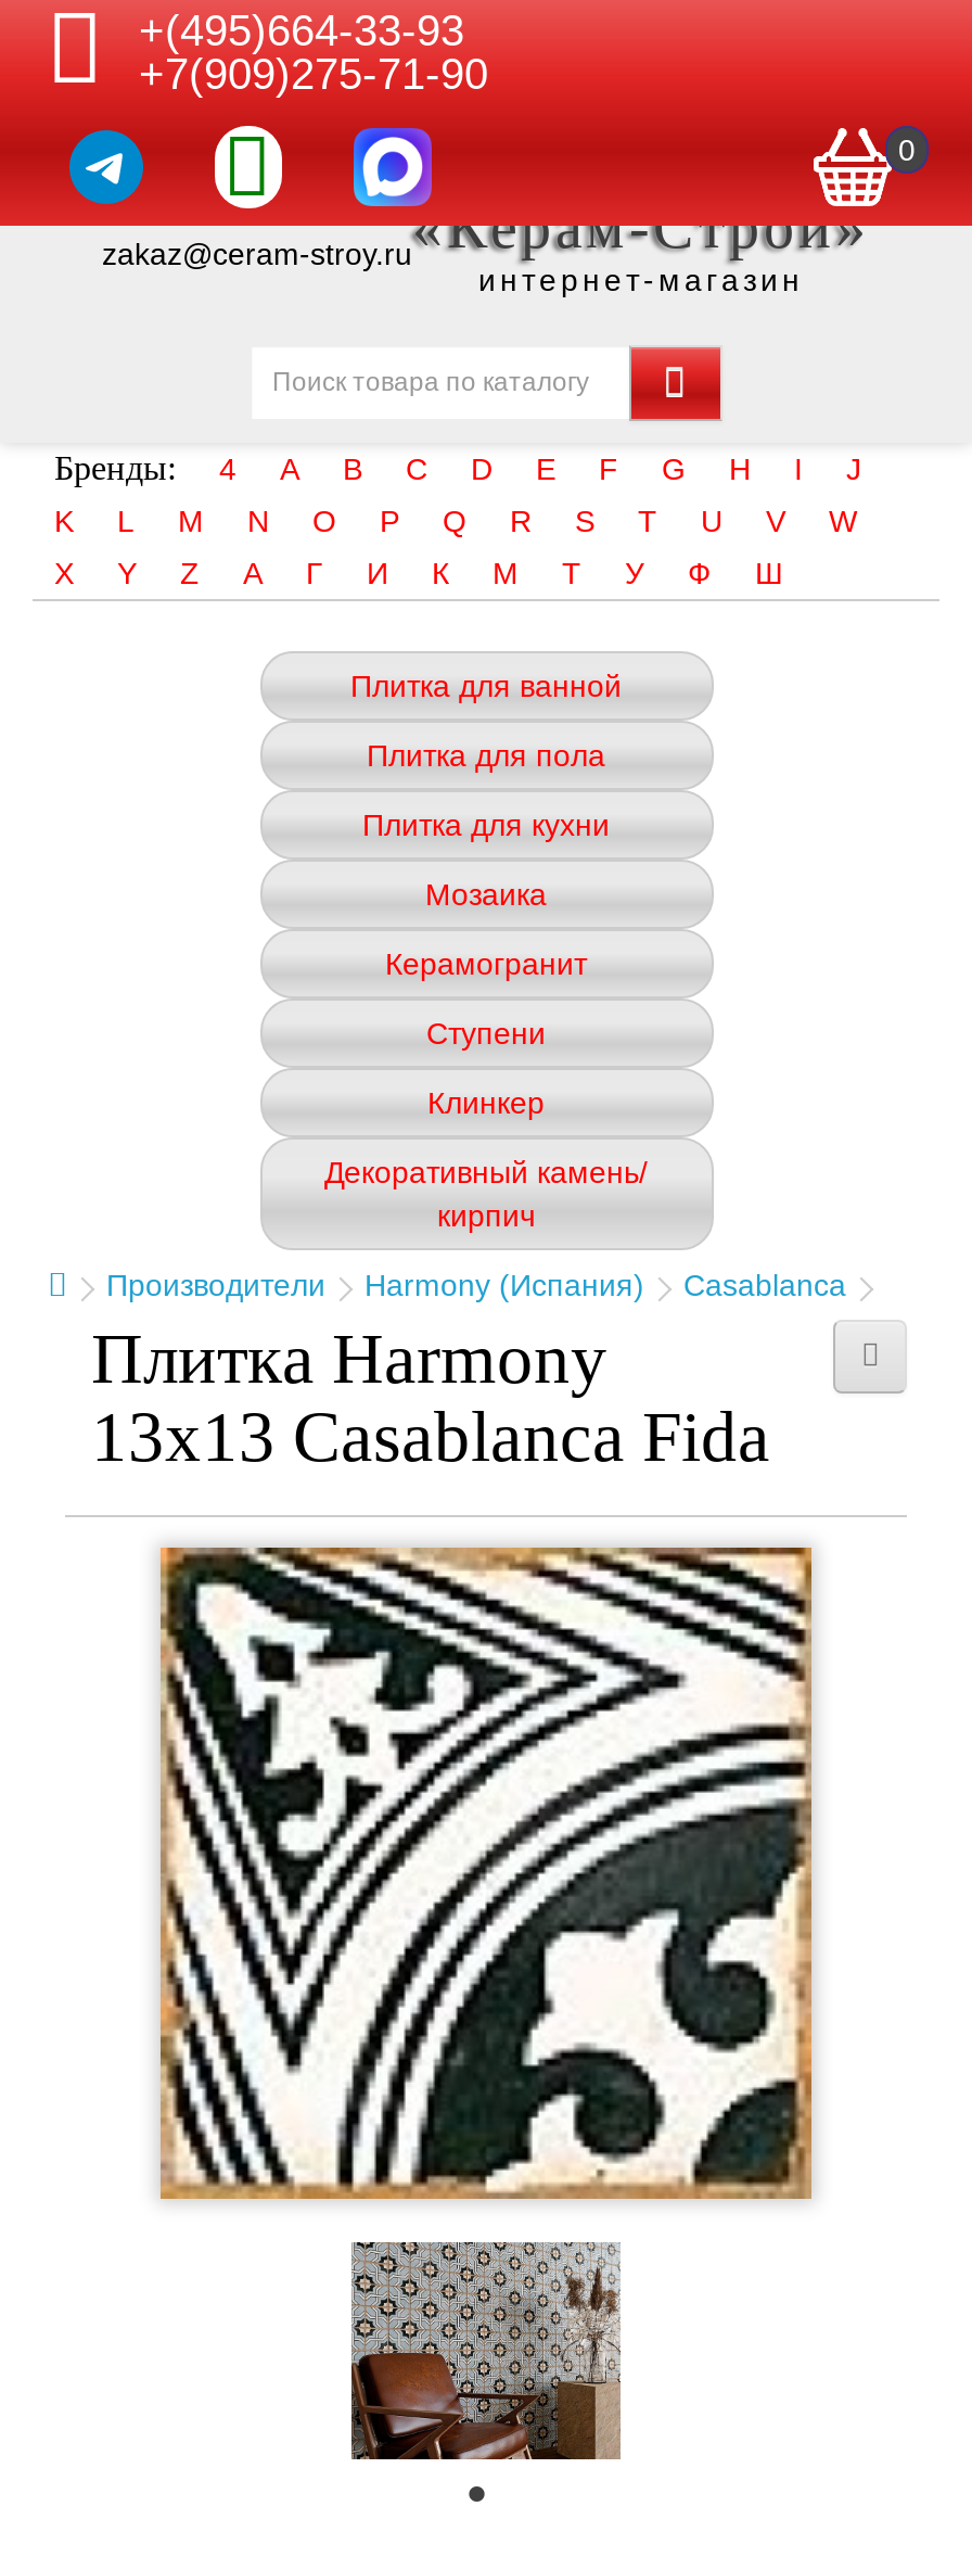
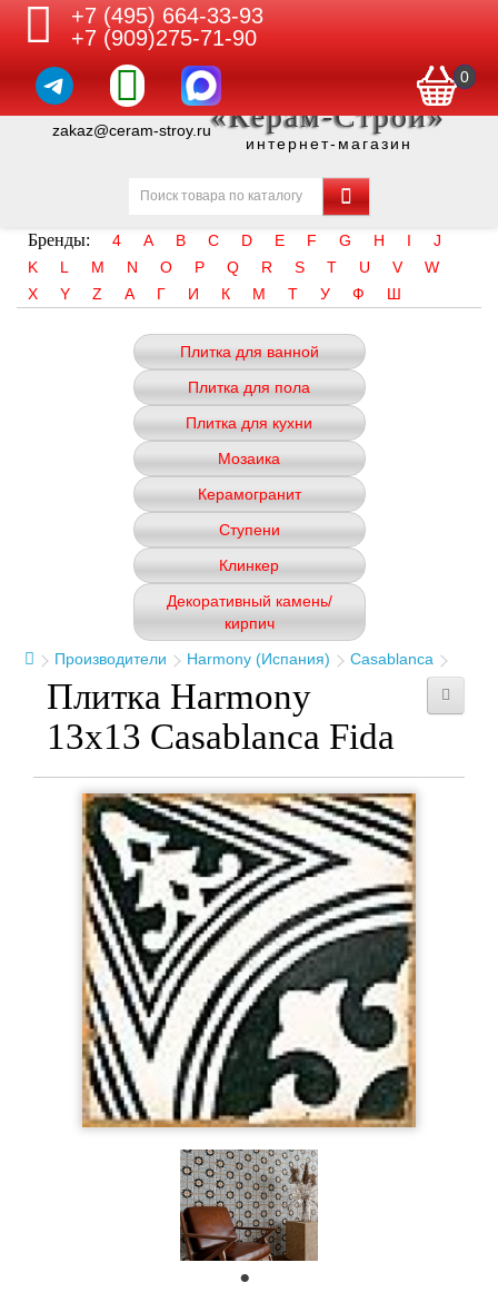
- +(495)664-33-93
- +7(909)275-71-90
+ +7 (495) 664-33-93
+ +7 (909)275-71-90
